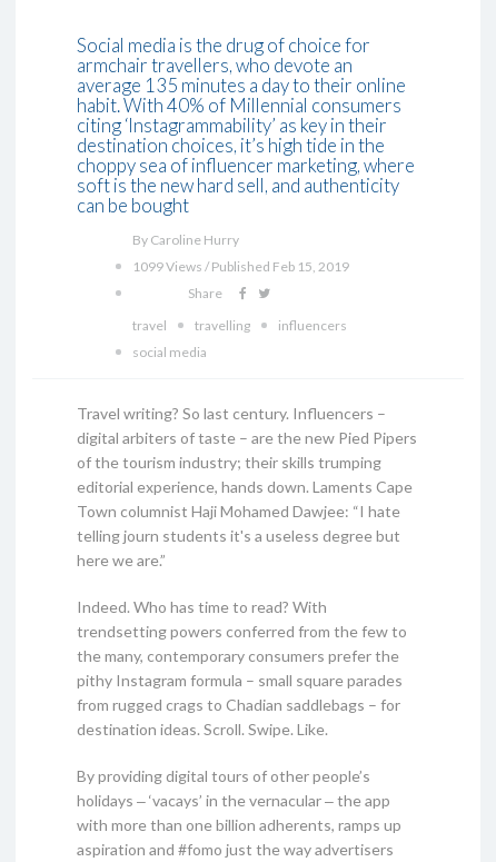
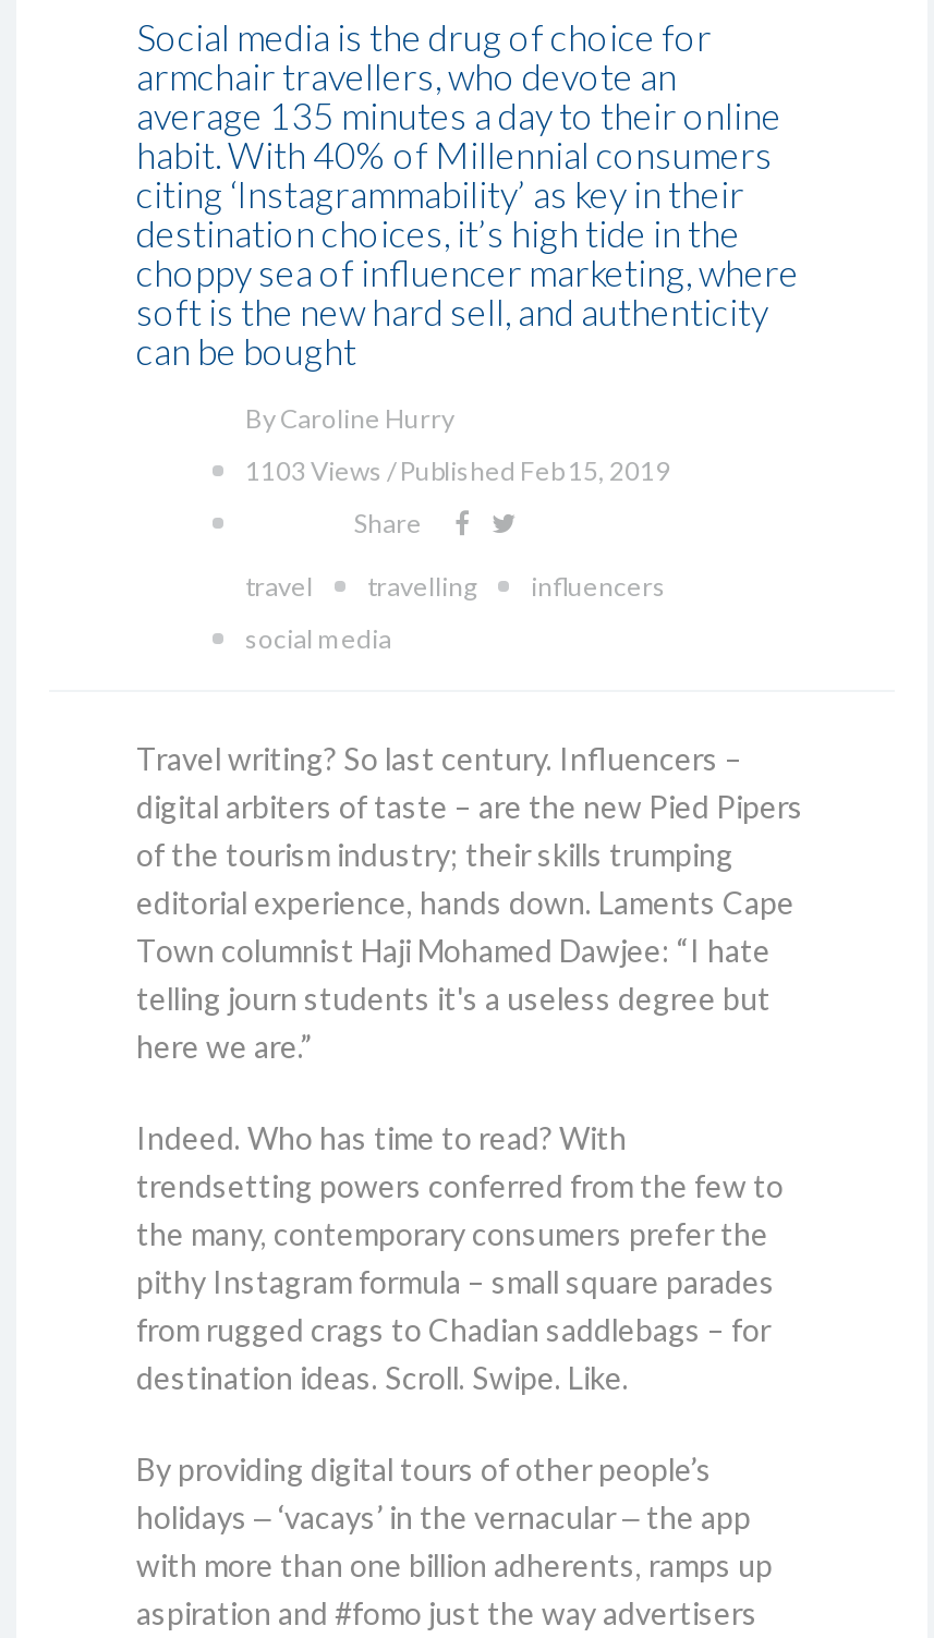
- 1099 Views / Published Feb 15, 2019
+ 1103 Views / Published Feb 15, 2019
